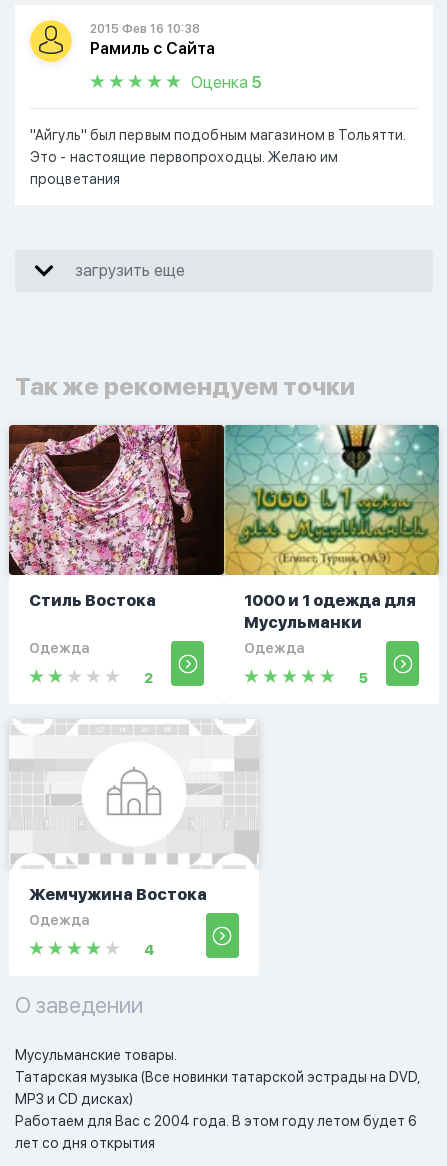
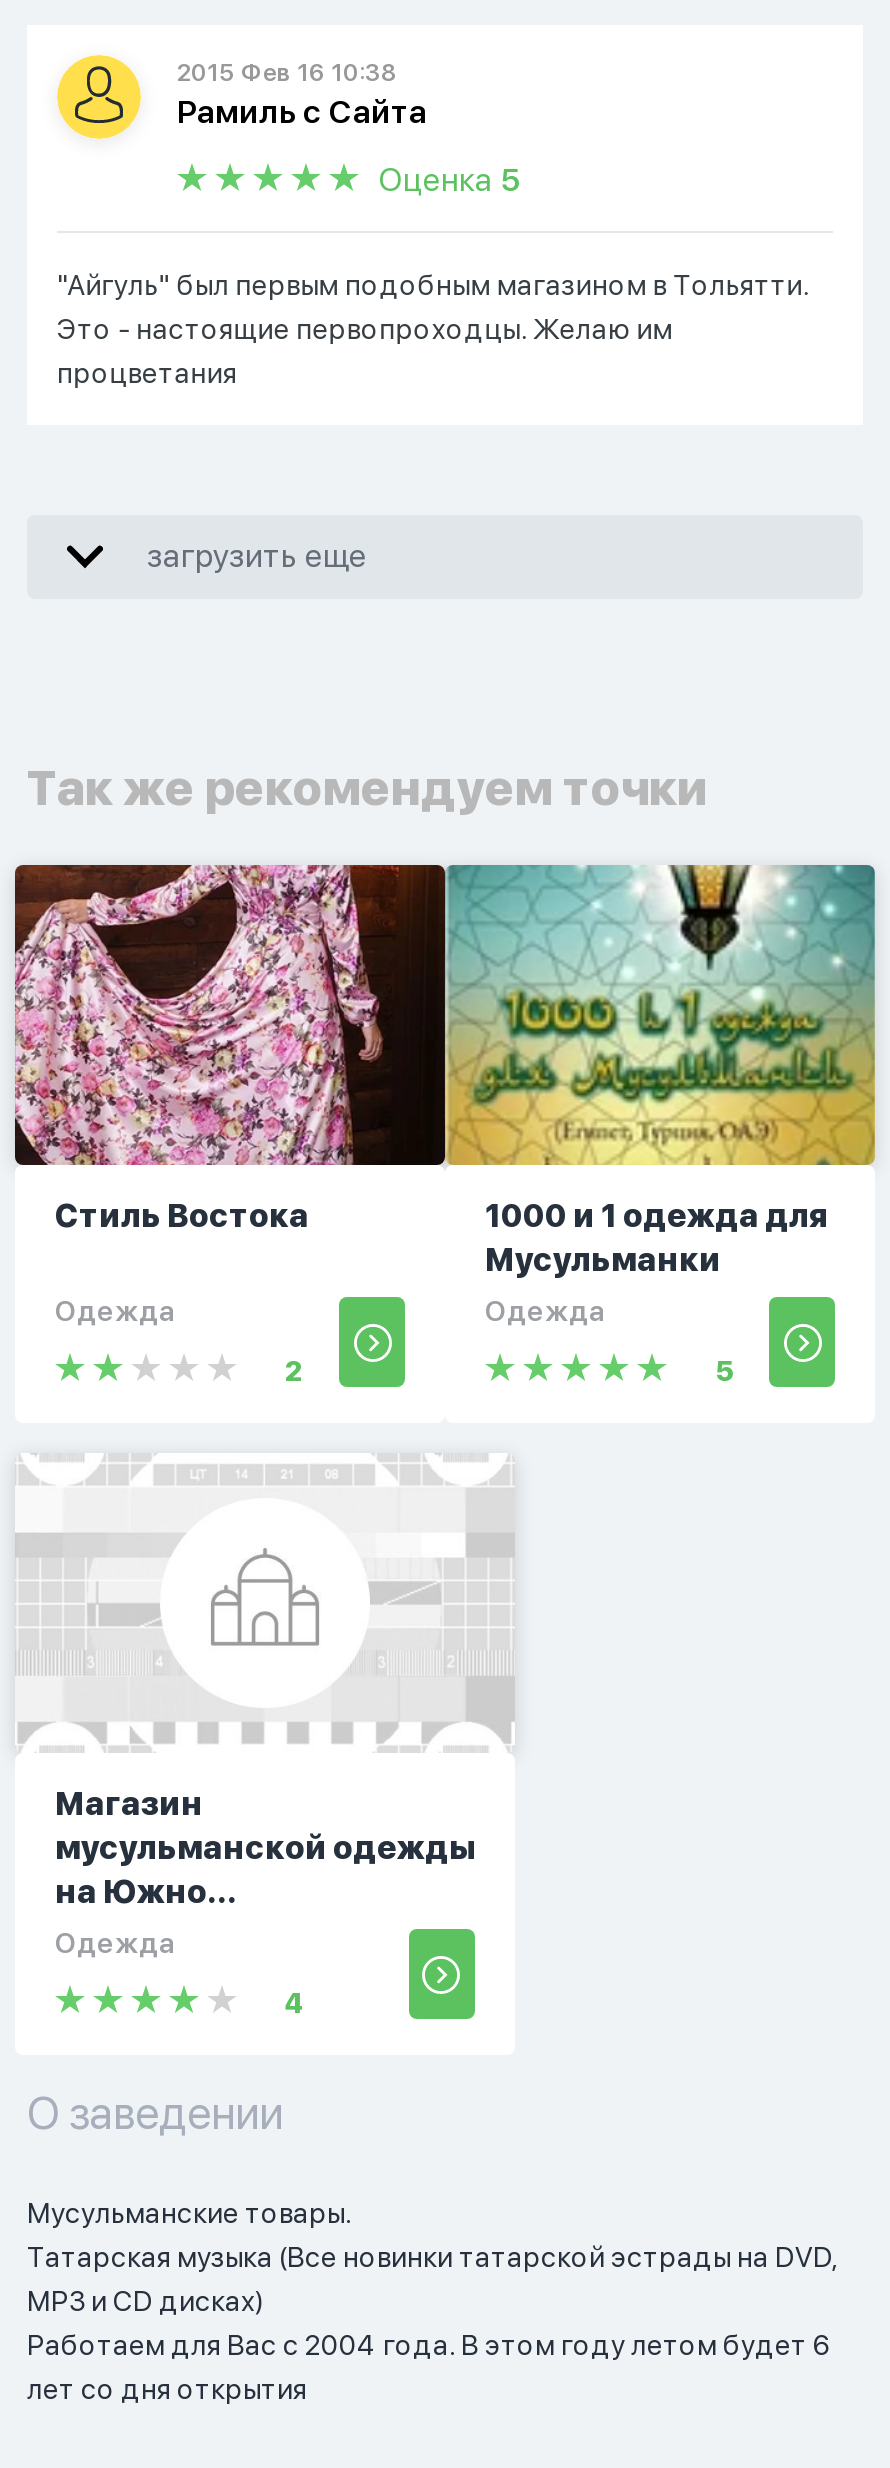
- Жемчужина Востока
+ Магазин
+ мусульманской одежды
+ на Южно...
